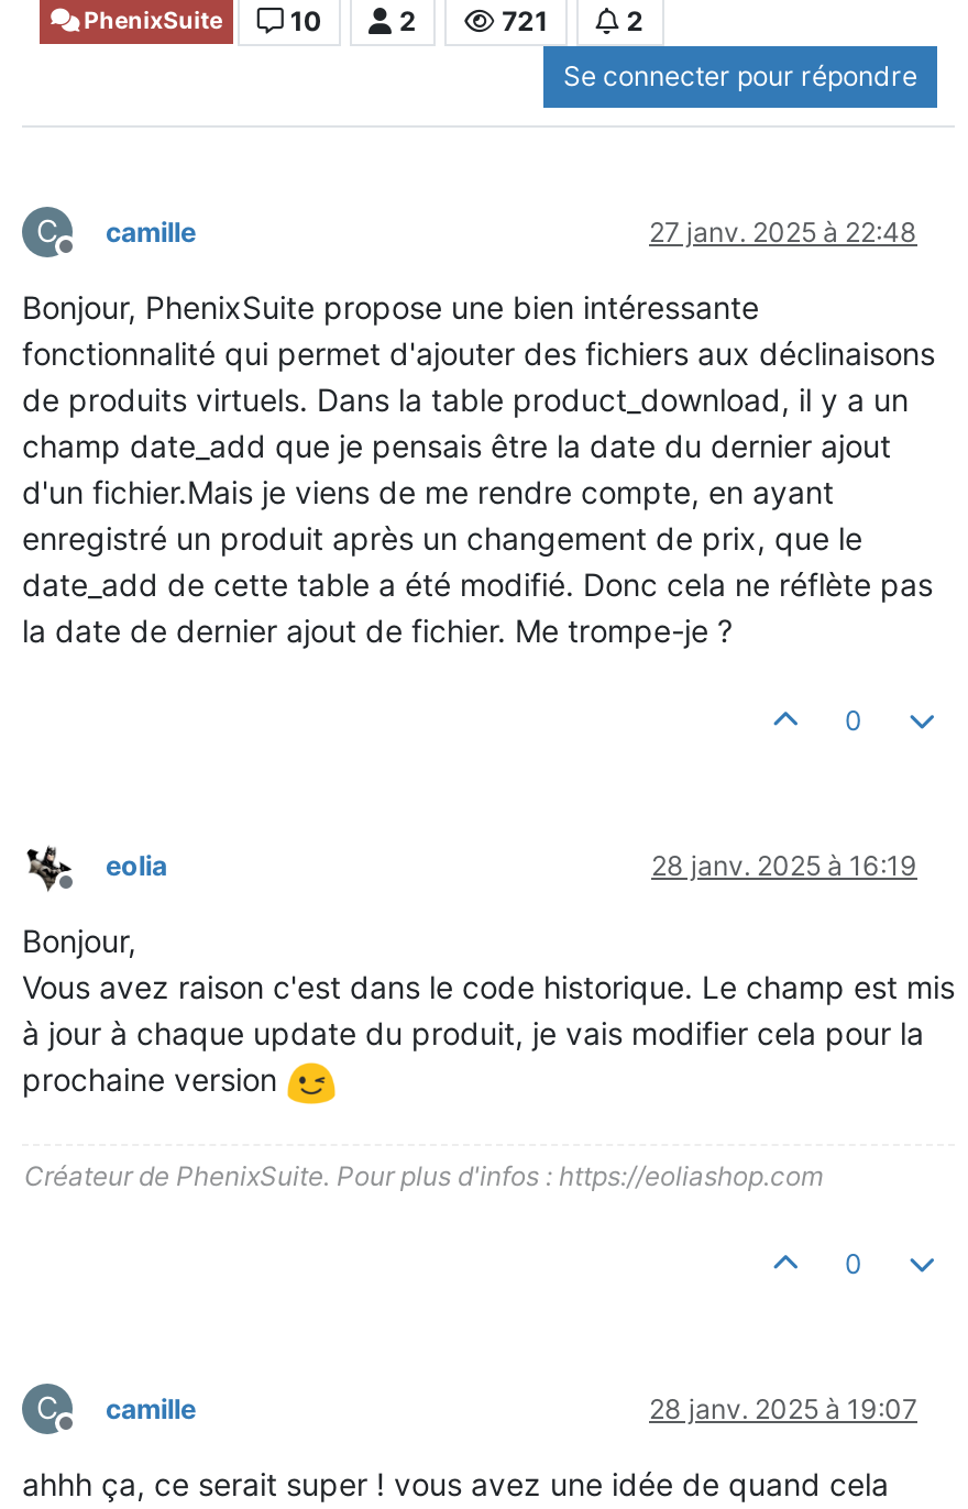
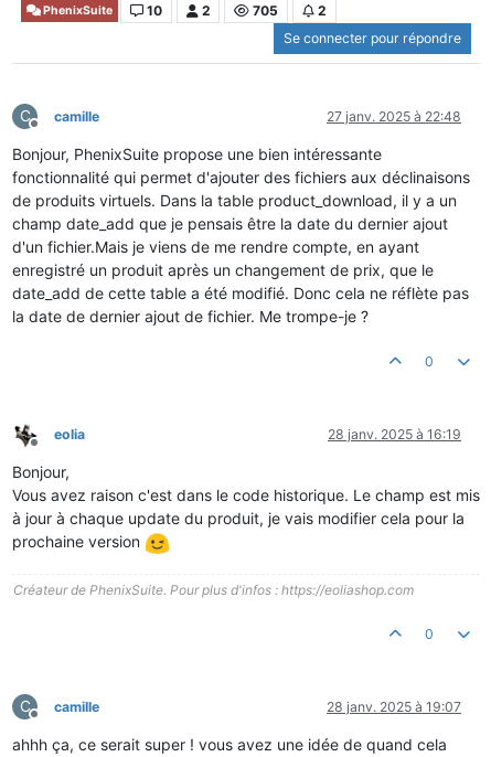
- 721
+ 705
